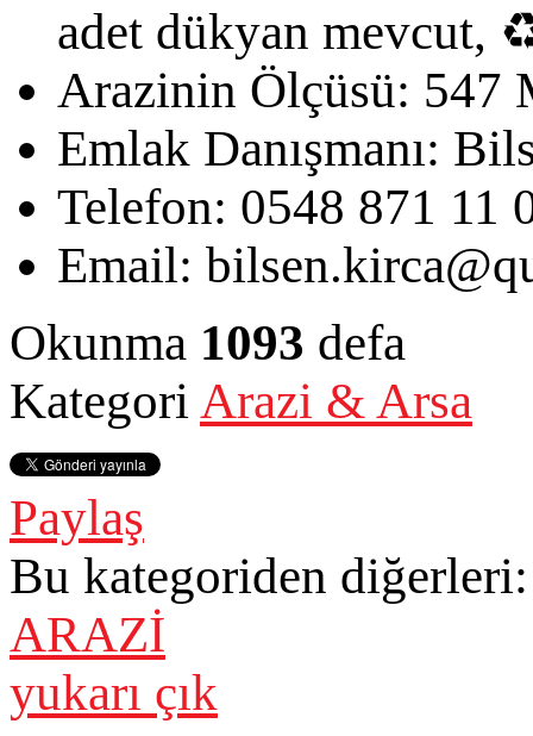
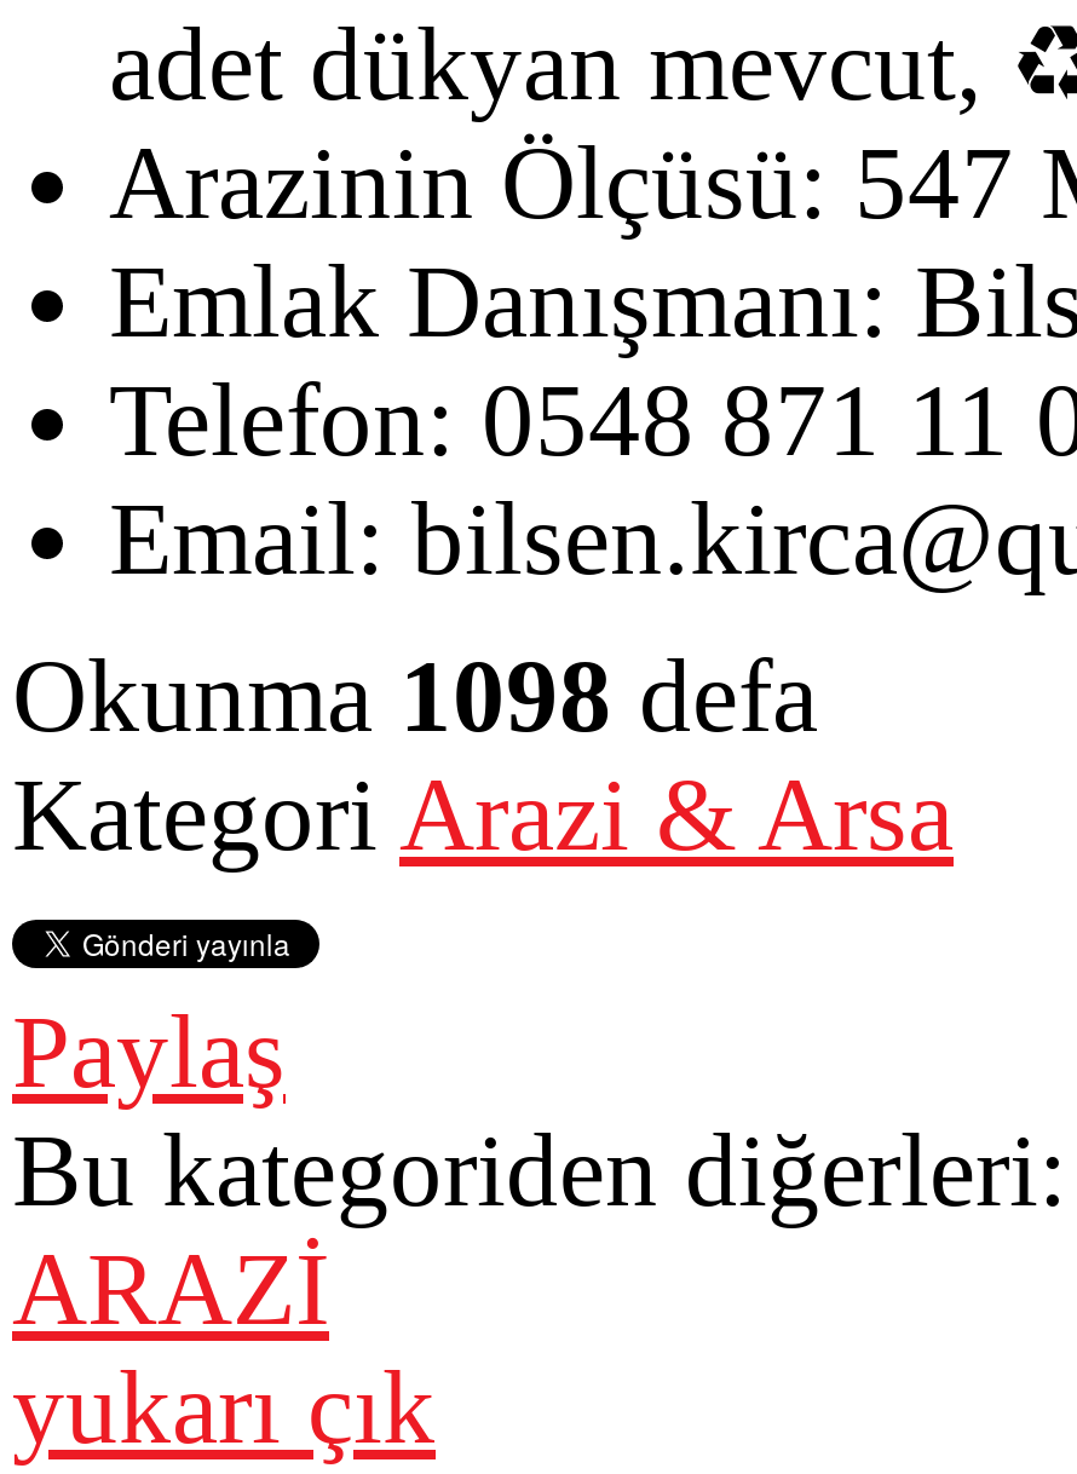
- Okunma 1093 defa
+ Okunma 1098 defa
